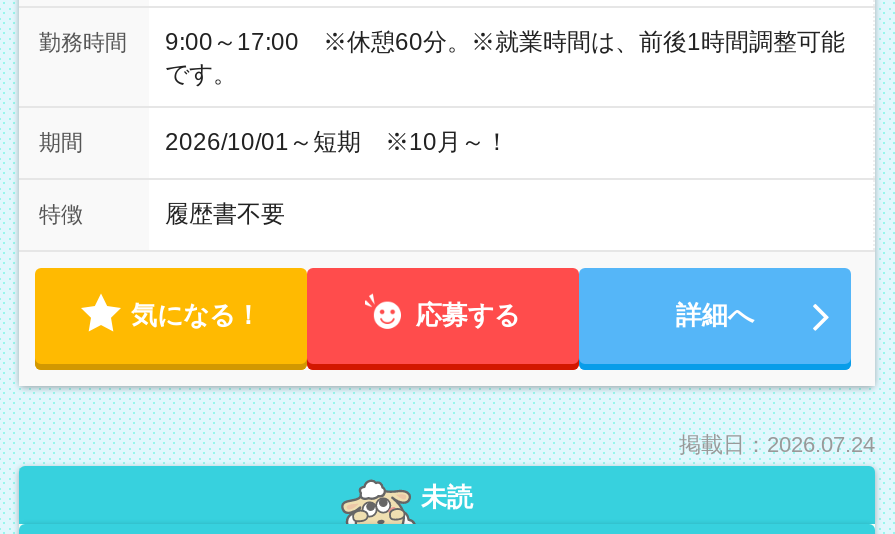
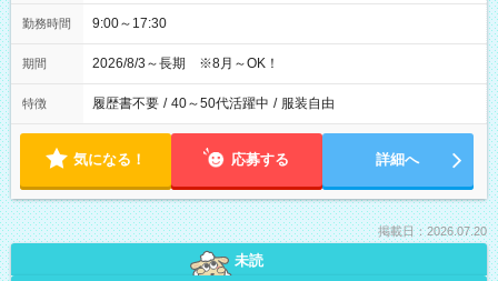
- 9:00～17:00 ※休憩60分。※就業時間は、前後1時間調整可能
- です。
+ 9:00～17:30

- 2026/10/01～短期 ※10月～！
+ 2026/8/3～長期 ※8月～OK！

- 履歴書不要
+ 履歴書不要 / 40～50代活躍中 / 服装自由

- 掲載日：2026.07.24
+ 掲載日：2026.07.20
